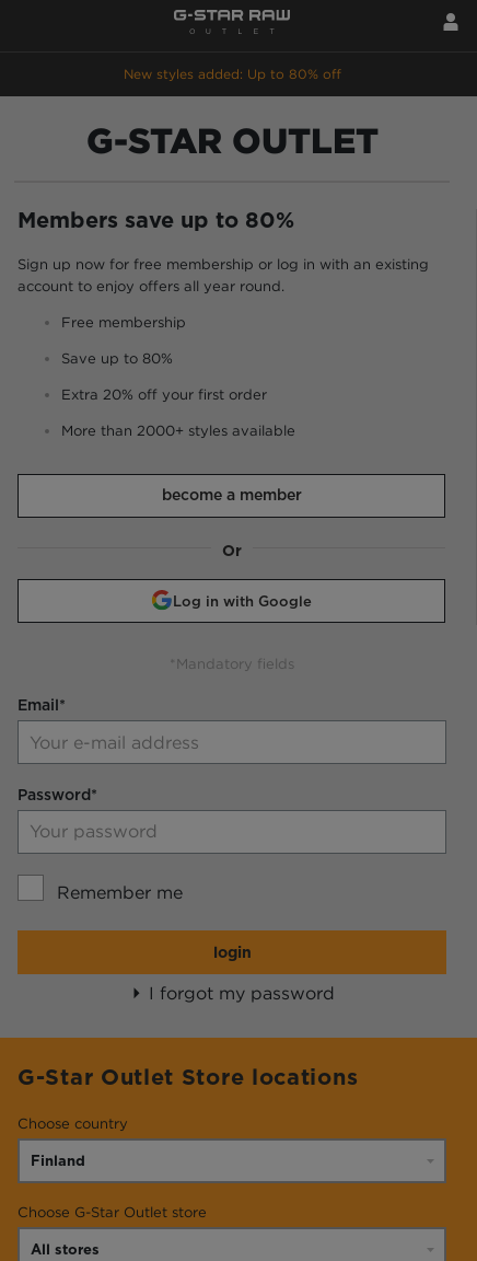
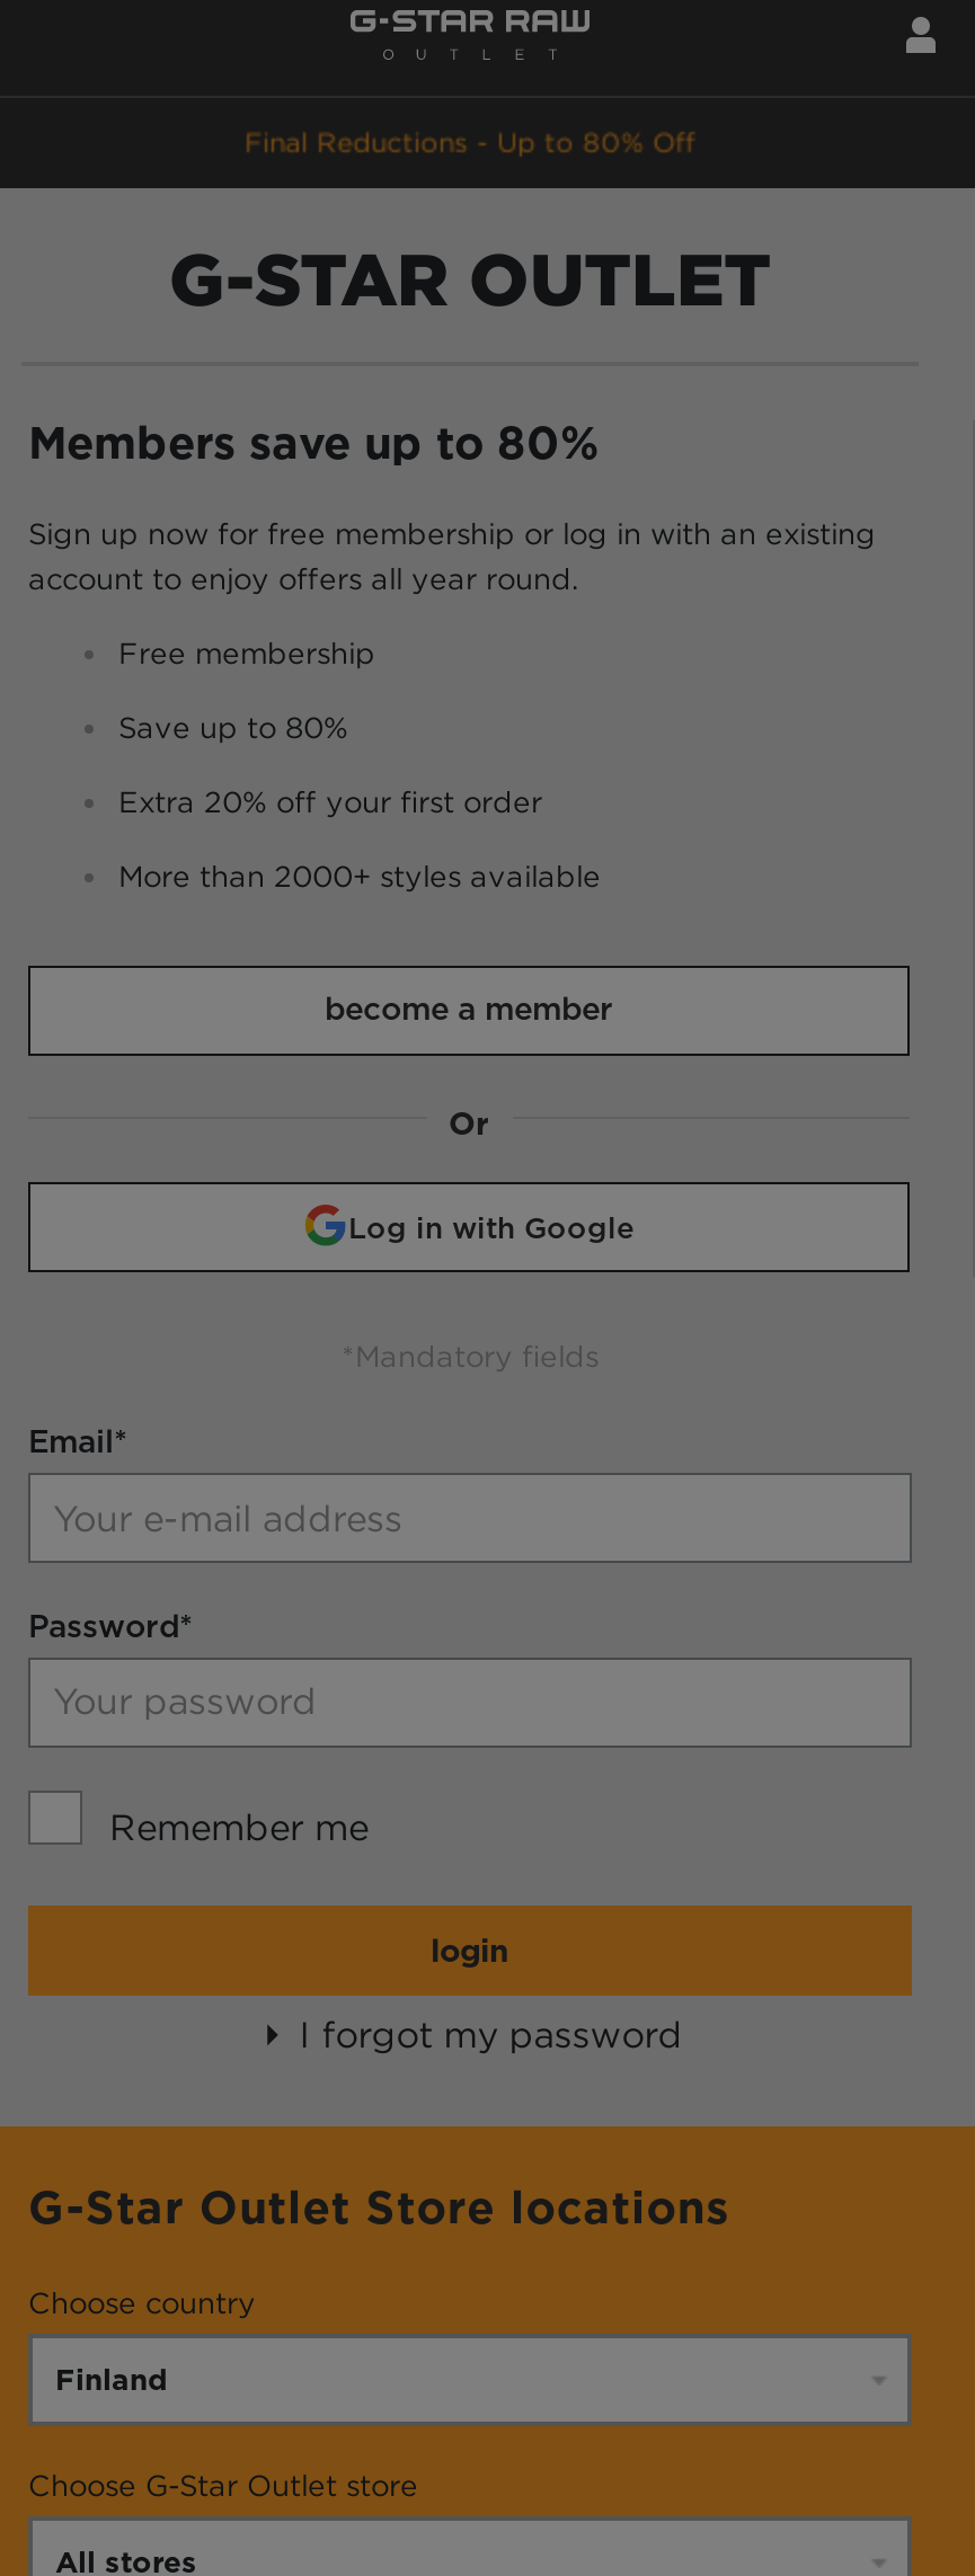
- New styles added: Up to 80% off
+ Final Reductions - Up to 80% Off
